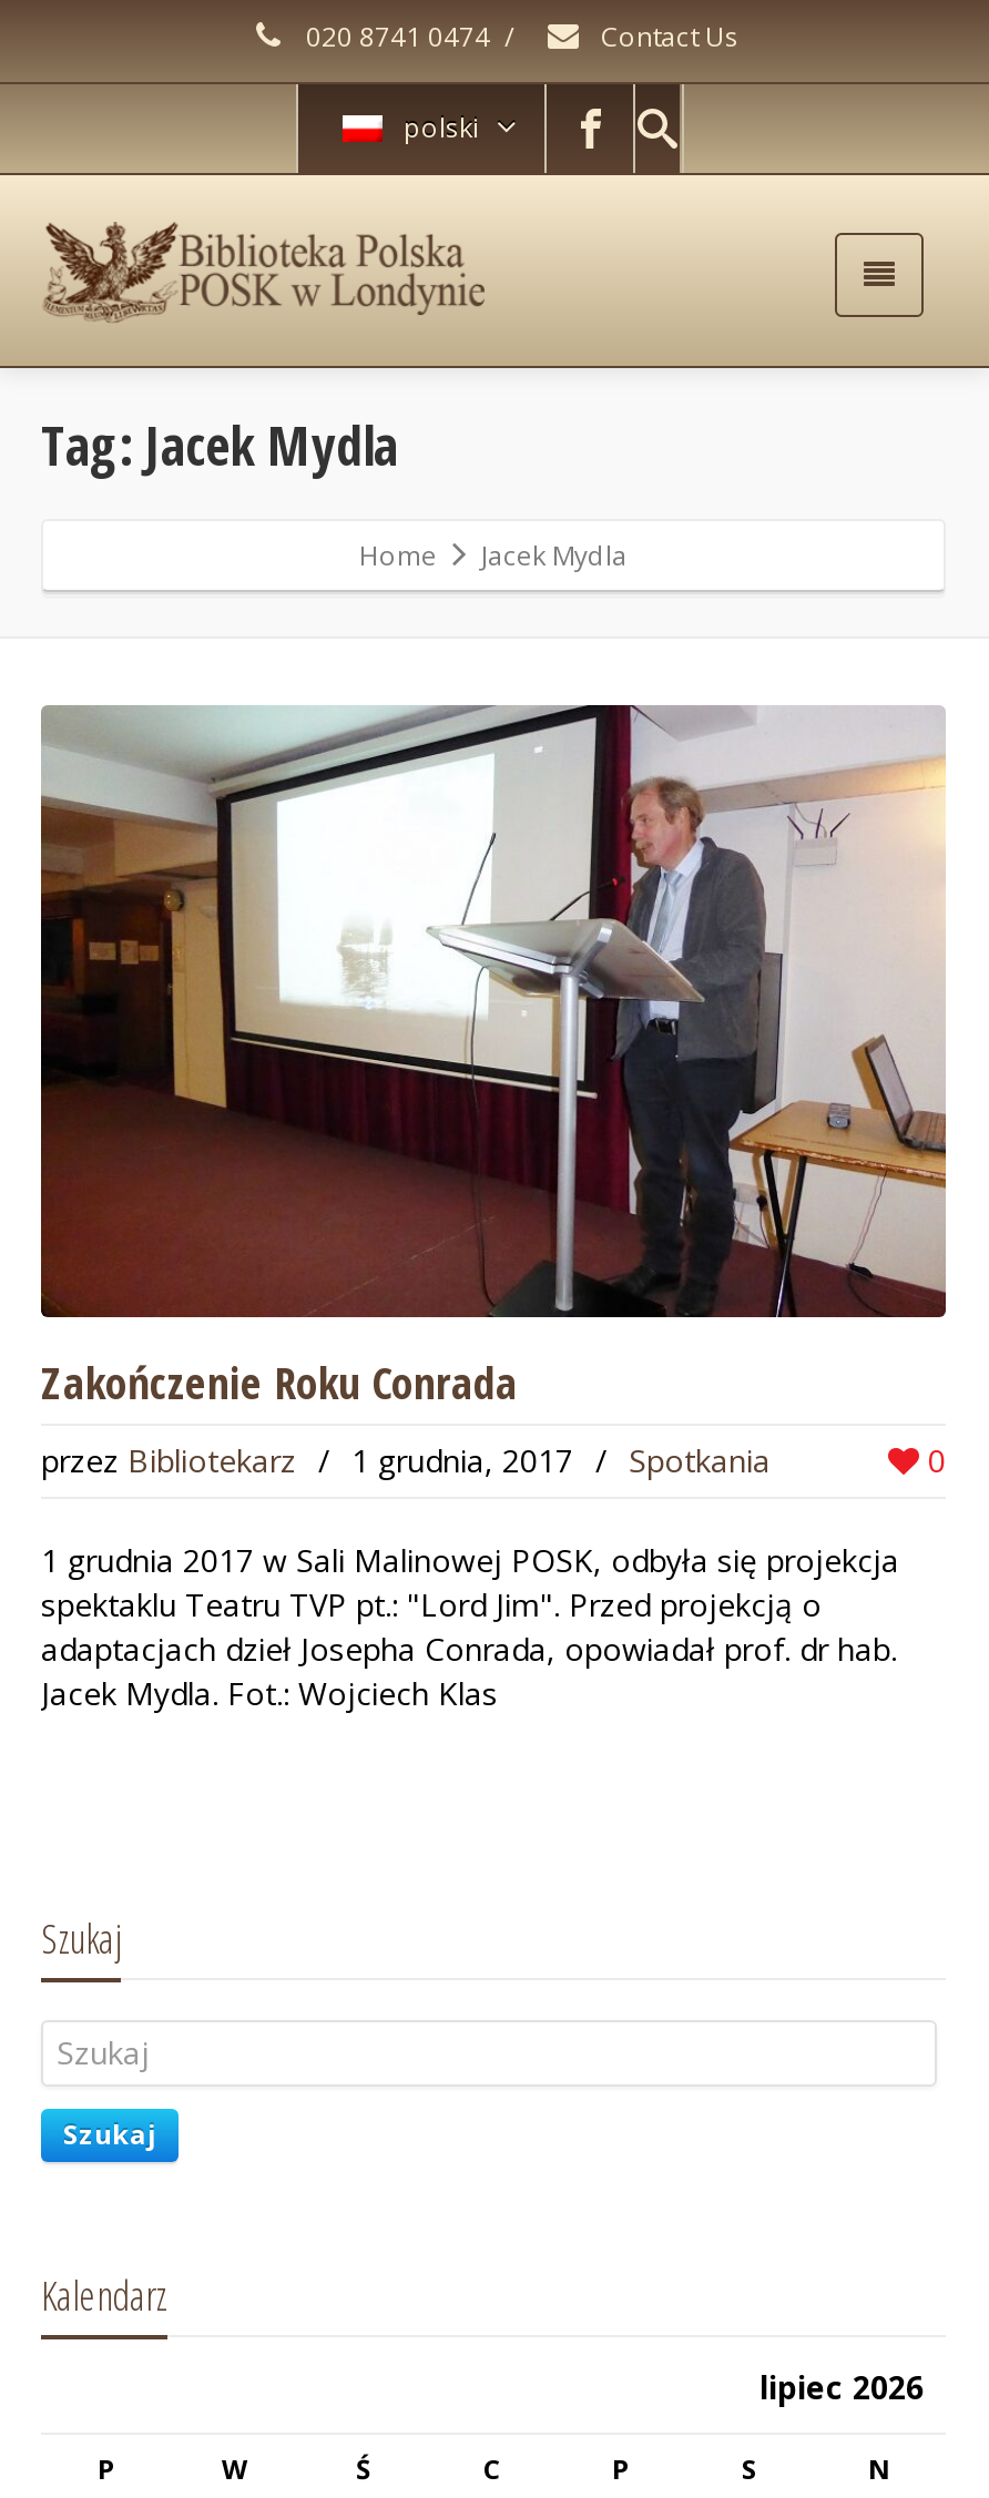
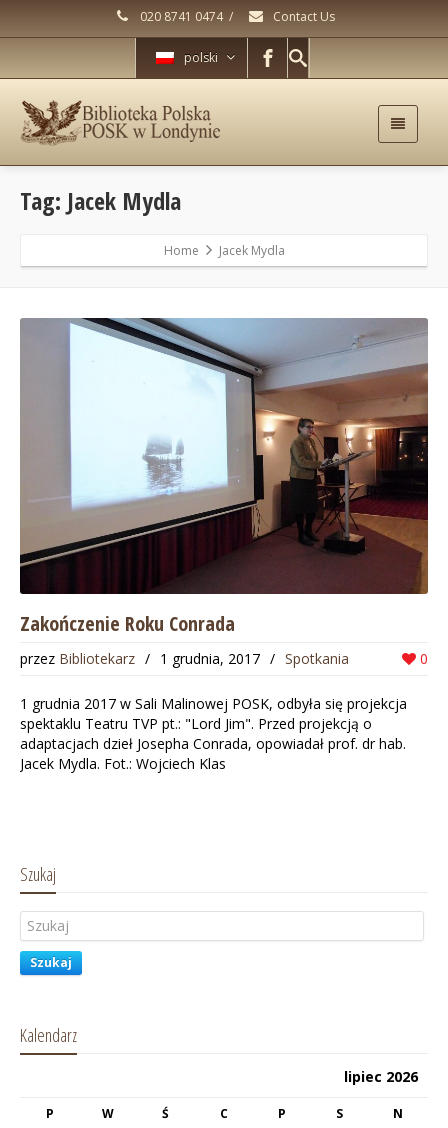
- [image]
+ [image]
